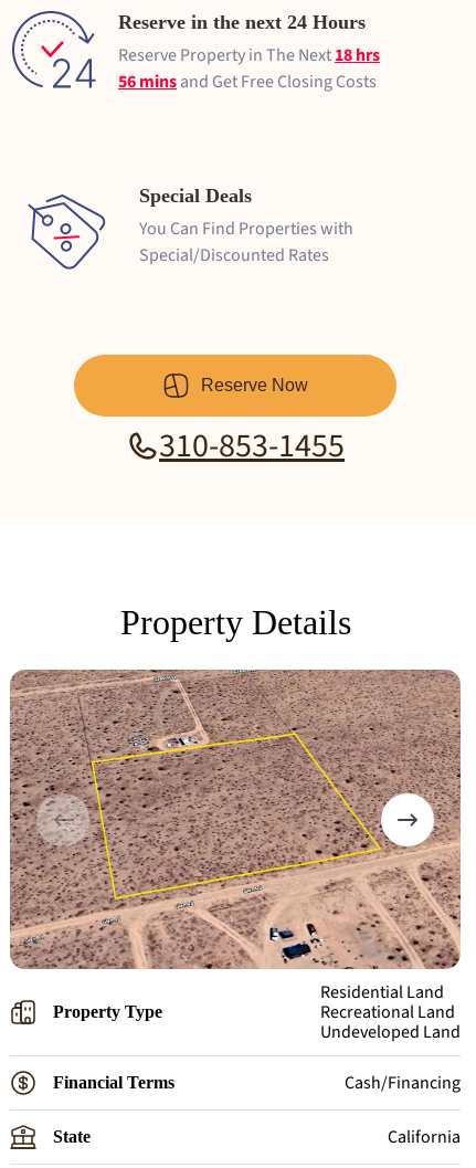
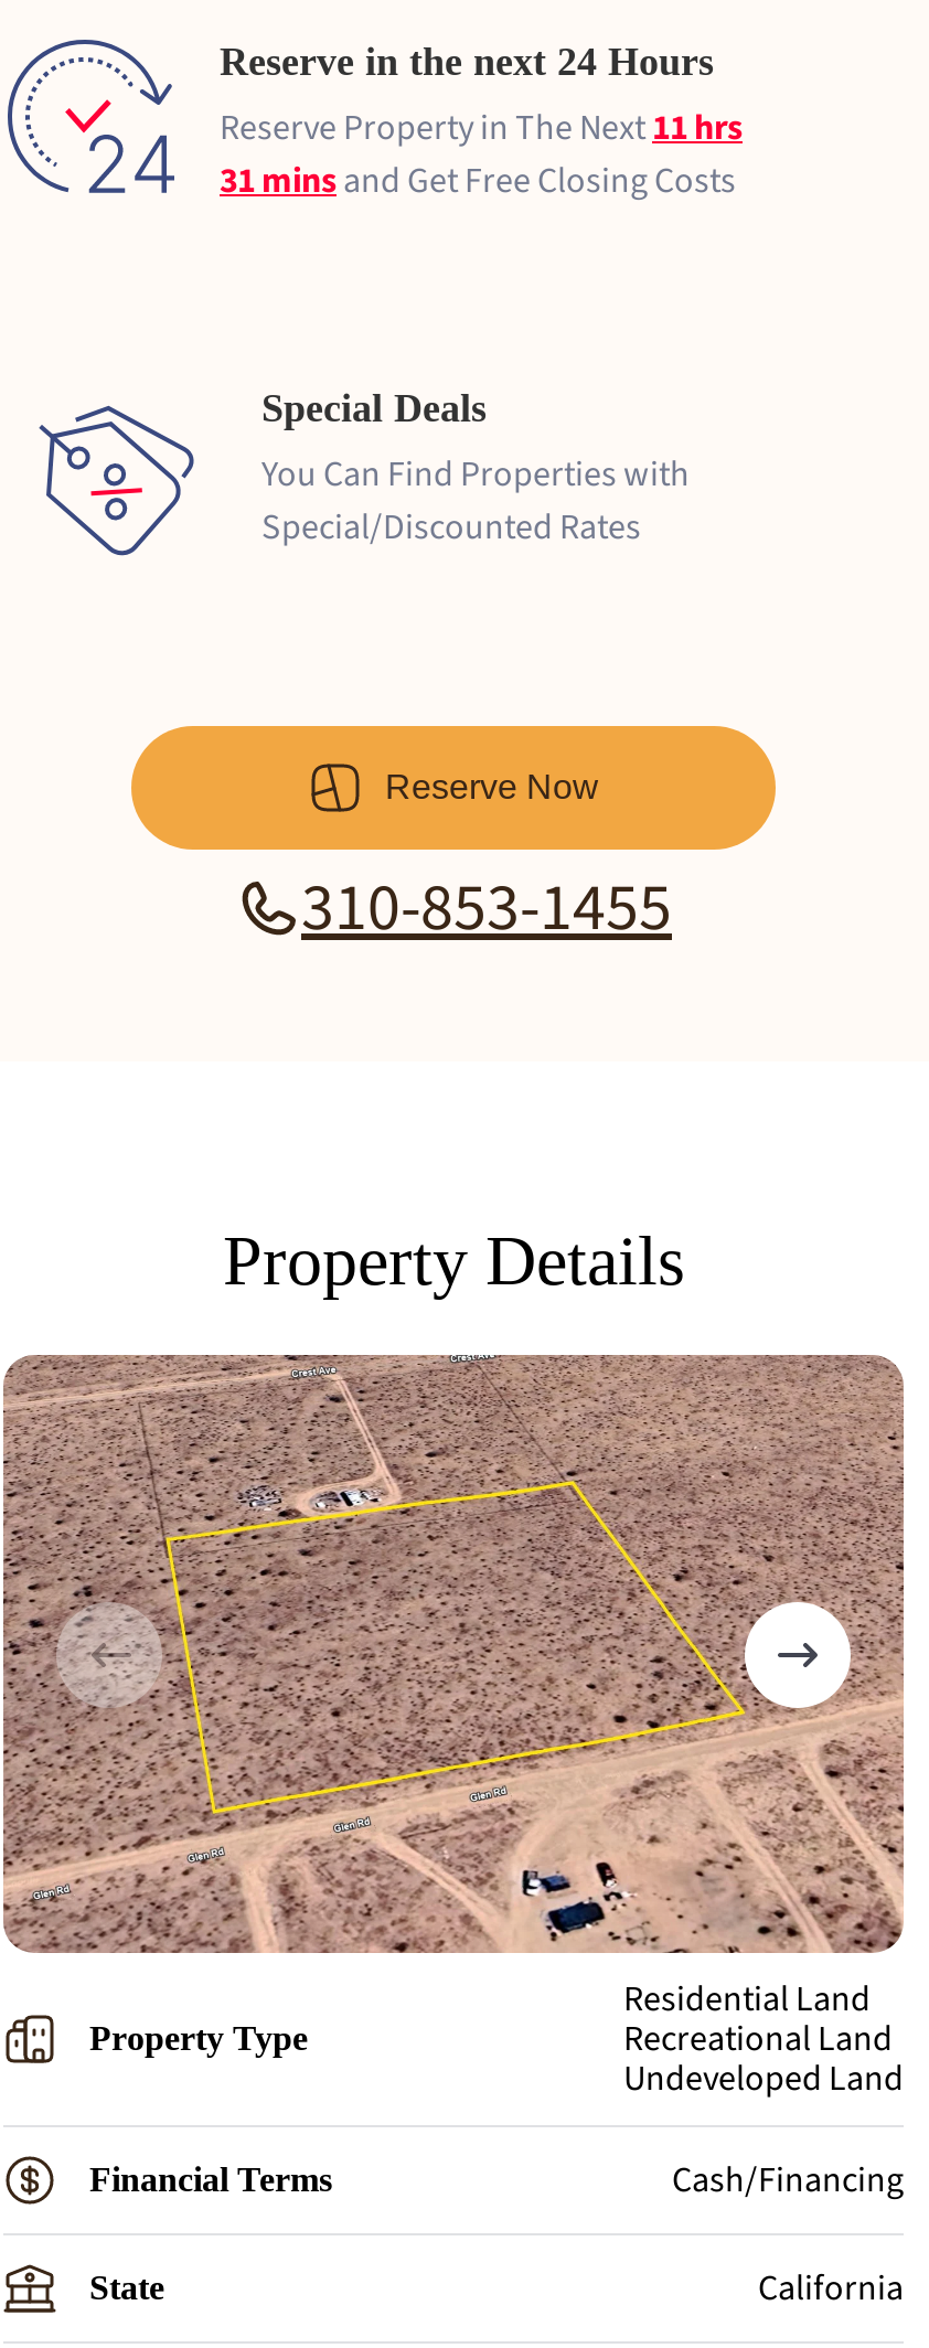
- Reserve Property in The Next 18 hrs
+ Reserve Property in The Next 11 hrs

- 56 mins and Get Free Closing Costs
+ 31 mins and Get Free Closing Costs
